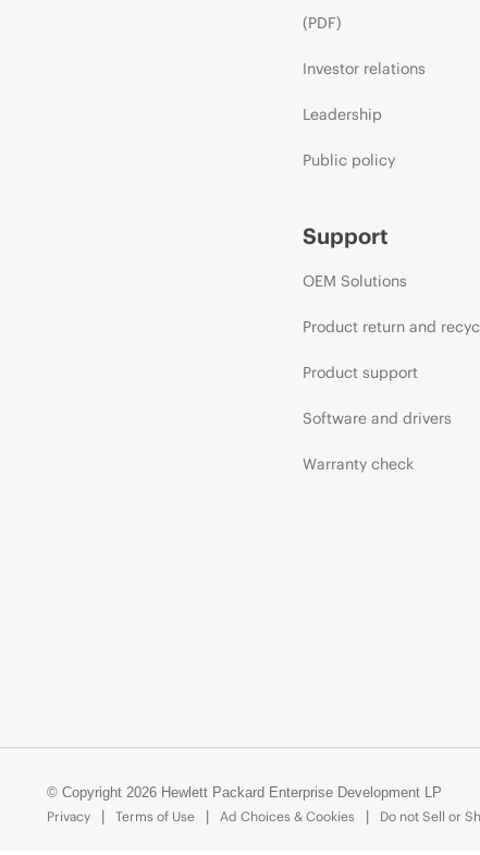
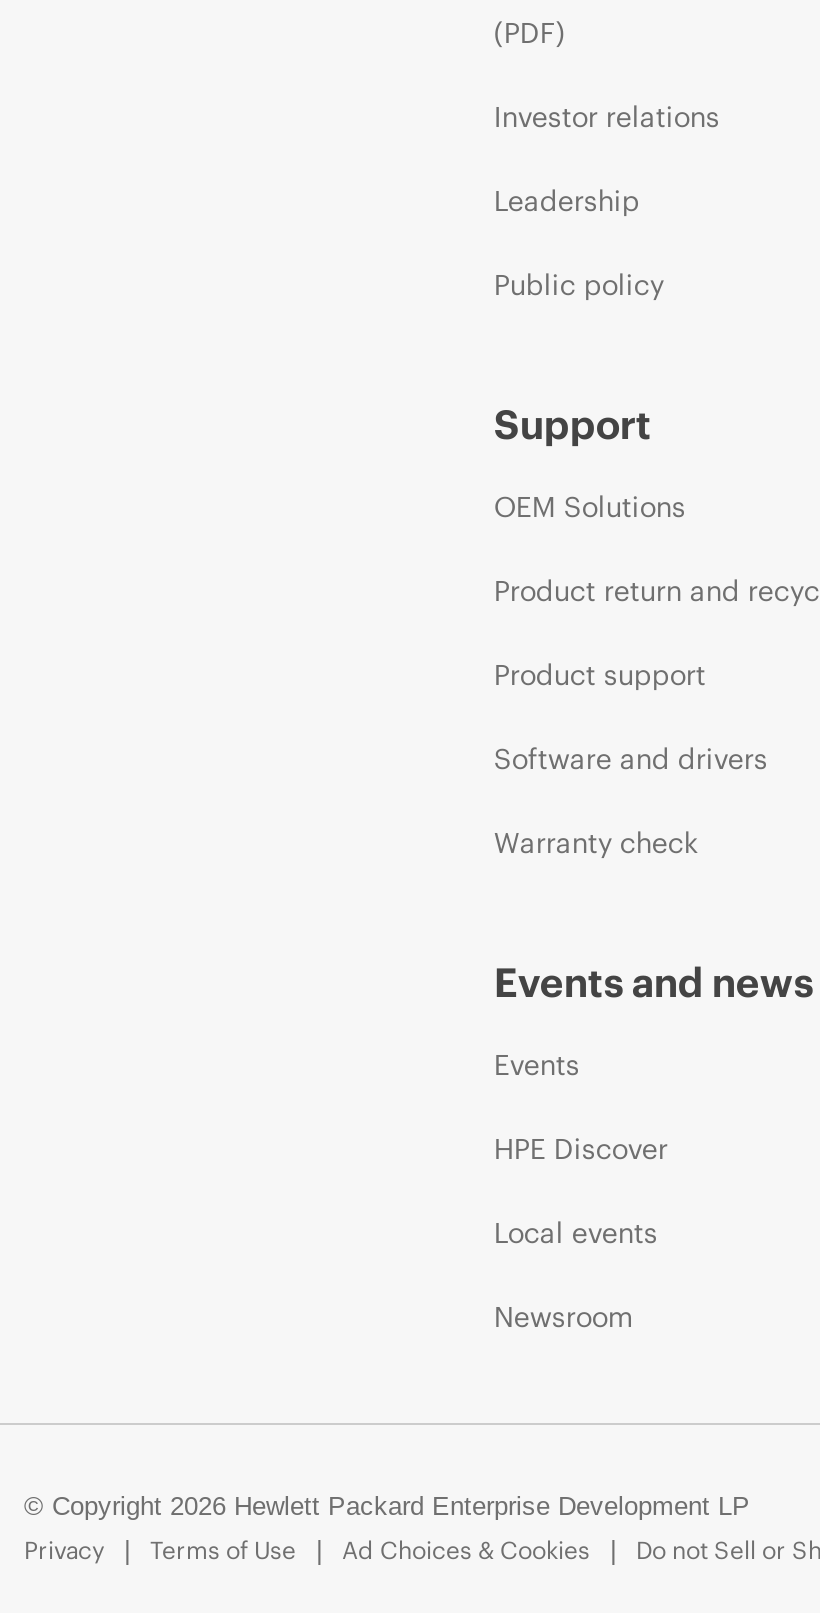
+ Events and news
+ Events
+ HPE Discover
+ Local events
+ Newsroom
